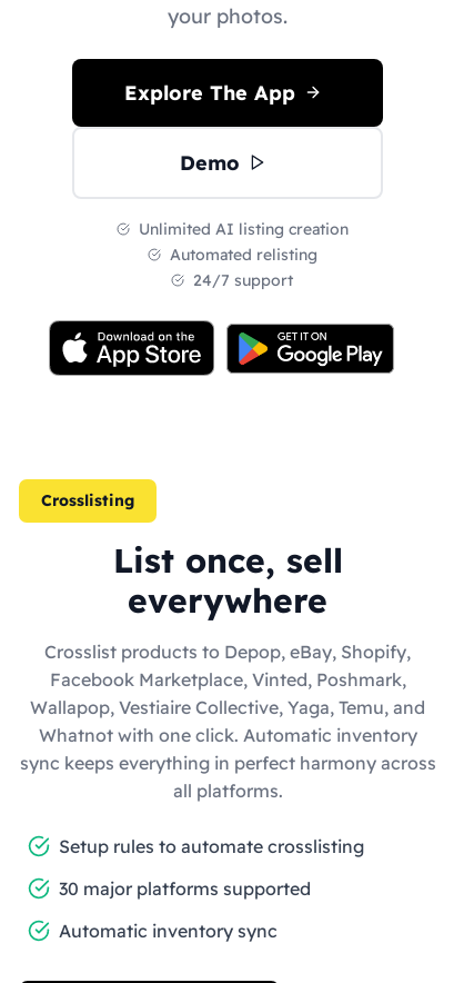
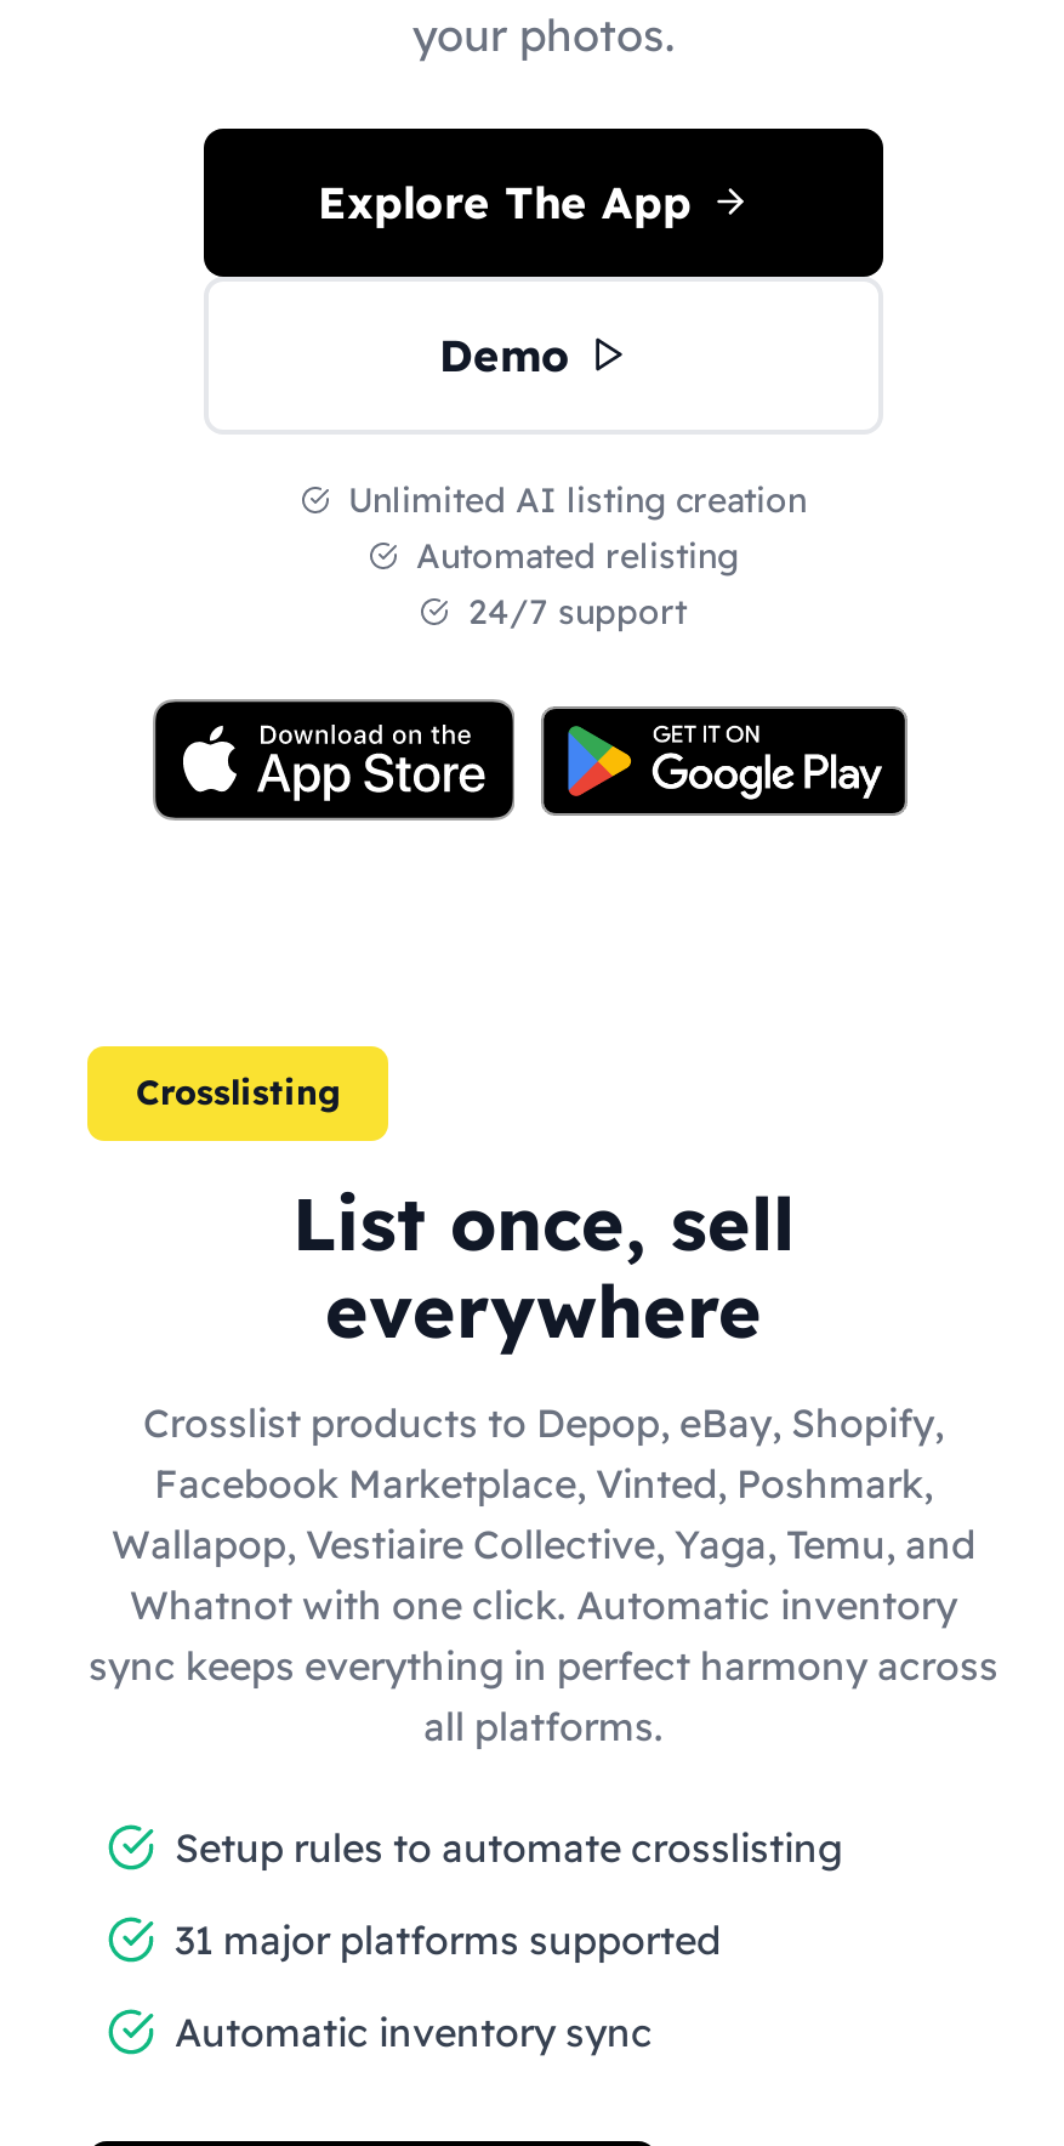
- 30 major platforms supported
+ 31 major platforms supported
